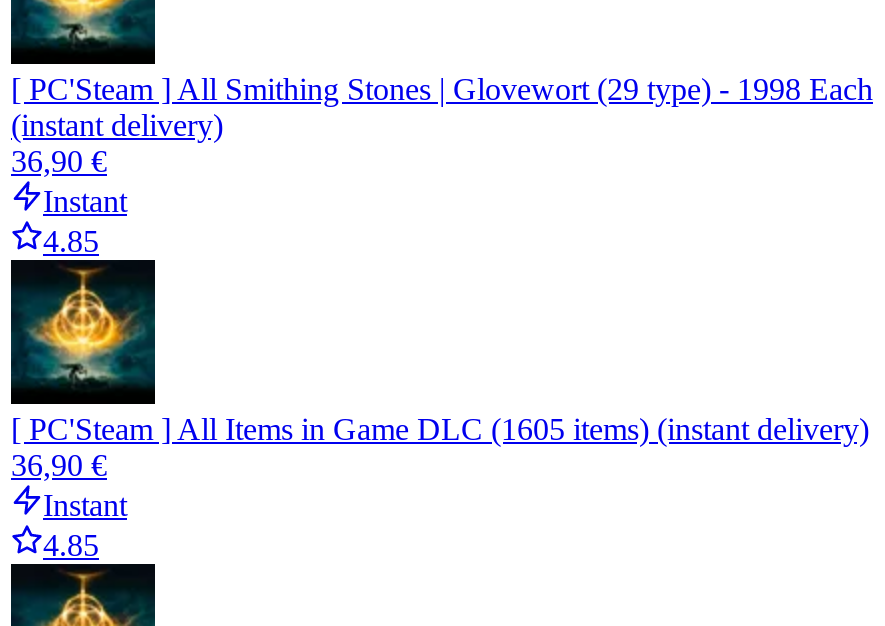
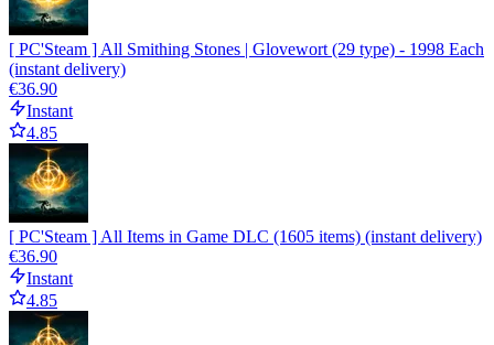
- 36,90 €
+ €36.90

- 36,90 €
+ €36.90
